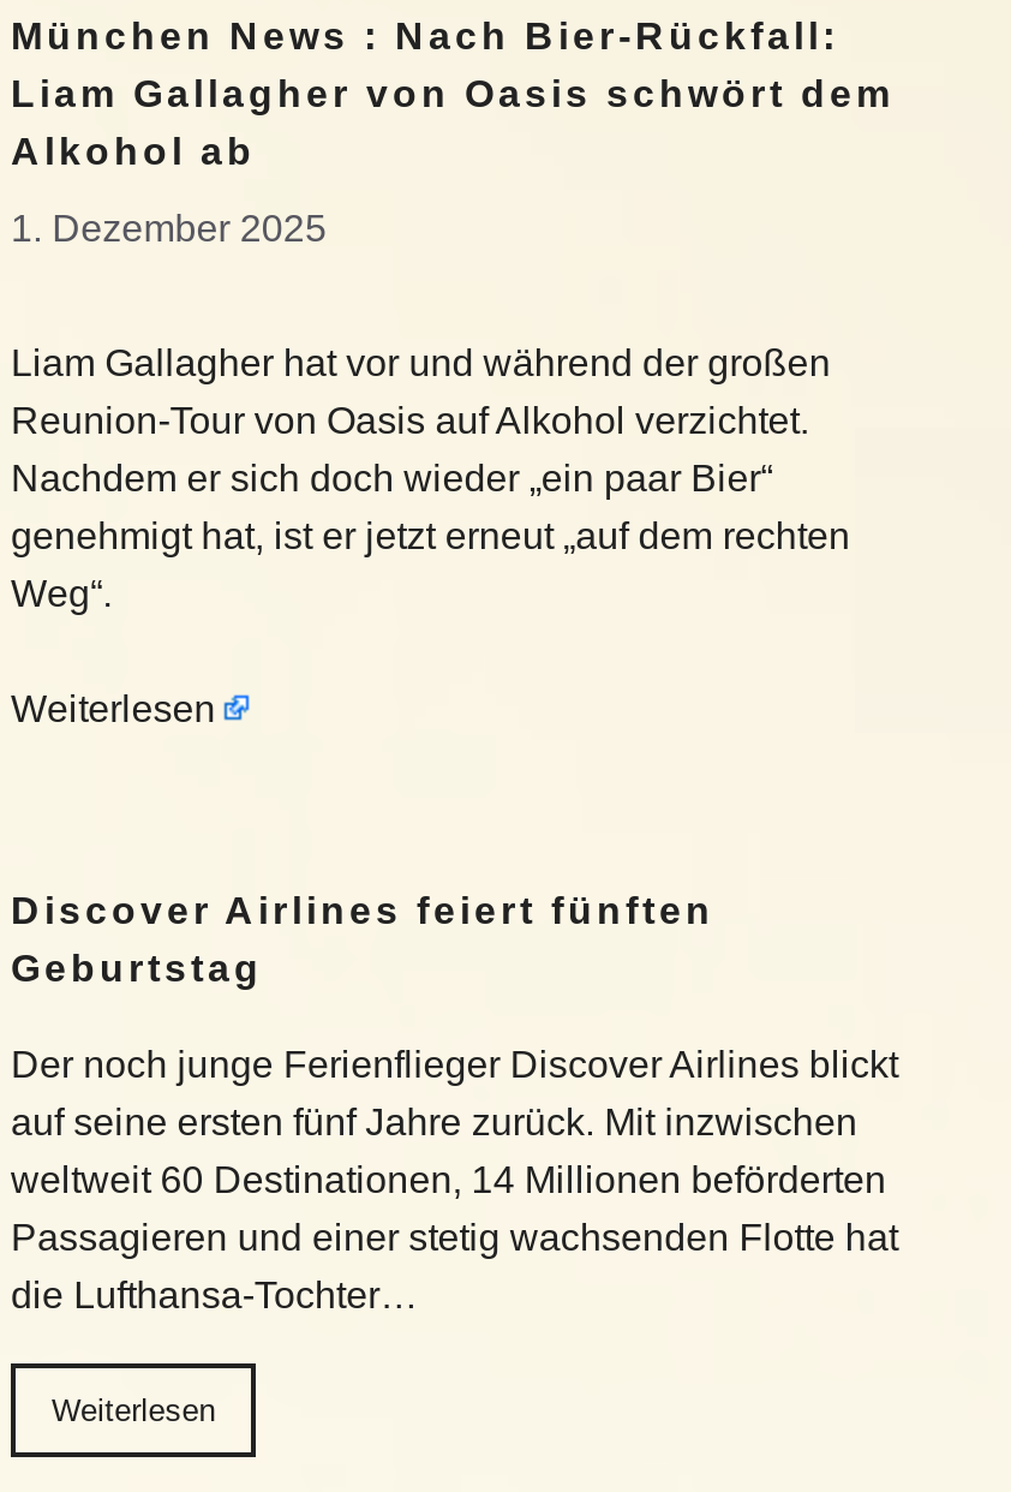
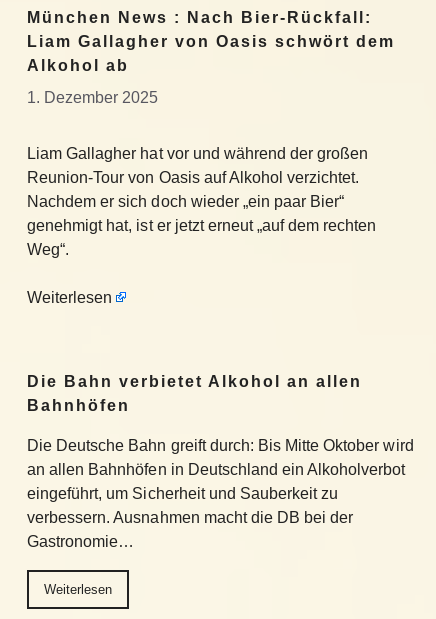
- Discover Airlines feiert fünften
- Geburtstag
+ Die Bahn verbietet Alkohol an allen
+ Bahnhöfen

- Der noch junge Ferienflieger Discover Airlines blickt
- auf seine ersten fünf Jahre zurück. Mit inzwischen
- weltweit 60 Destinationen, 14 Millionen beförderten
- Passagieren und einer stetig wachsenden Flotte hat
- die Lufthansa-Tochter…
+ Die Deutsche Bahn greift durch: Bis Mitte Oktober wird
+ an allen Bahnhöfen in Deutschland ein Alkoholverbot
+ eingeführt, um Sicherheit und Sauberkeit zu
+ verbessern. Ausnahmen macht die DB bei der
+ Gastronomie…
